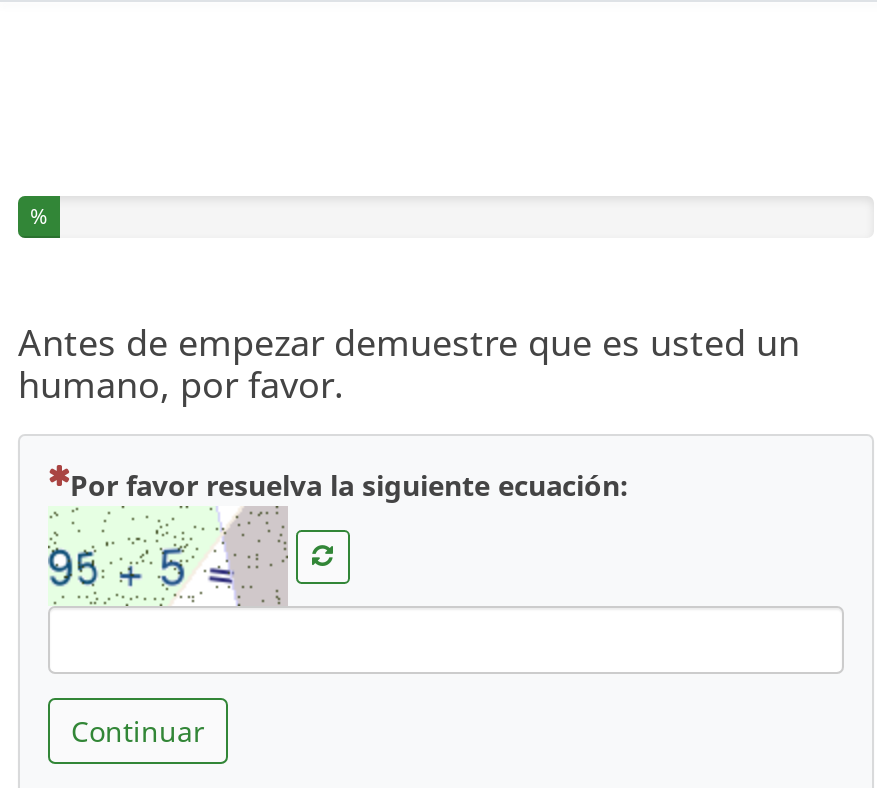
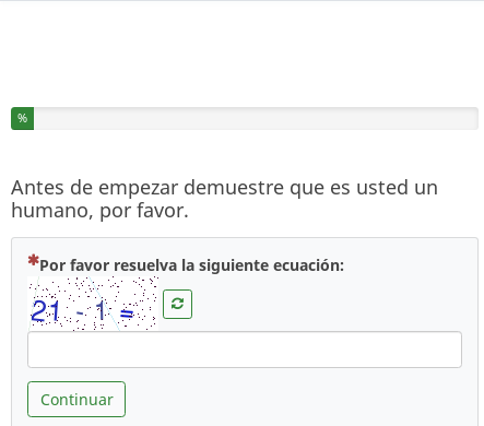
- [image]
+ [image]
